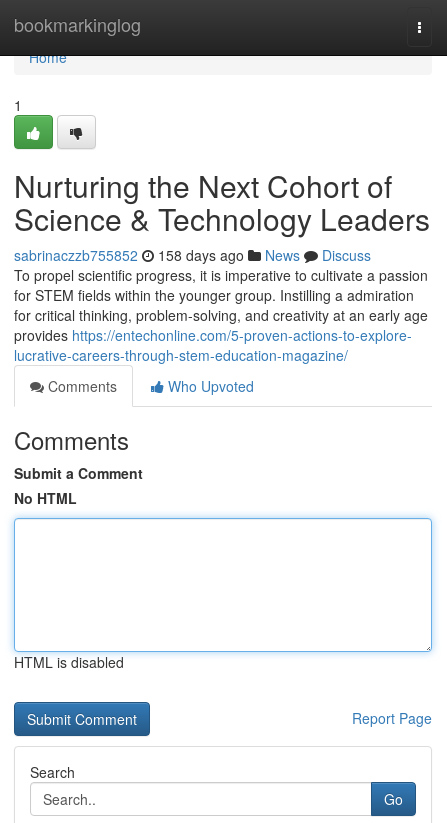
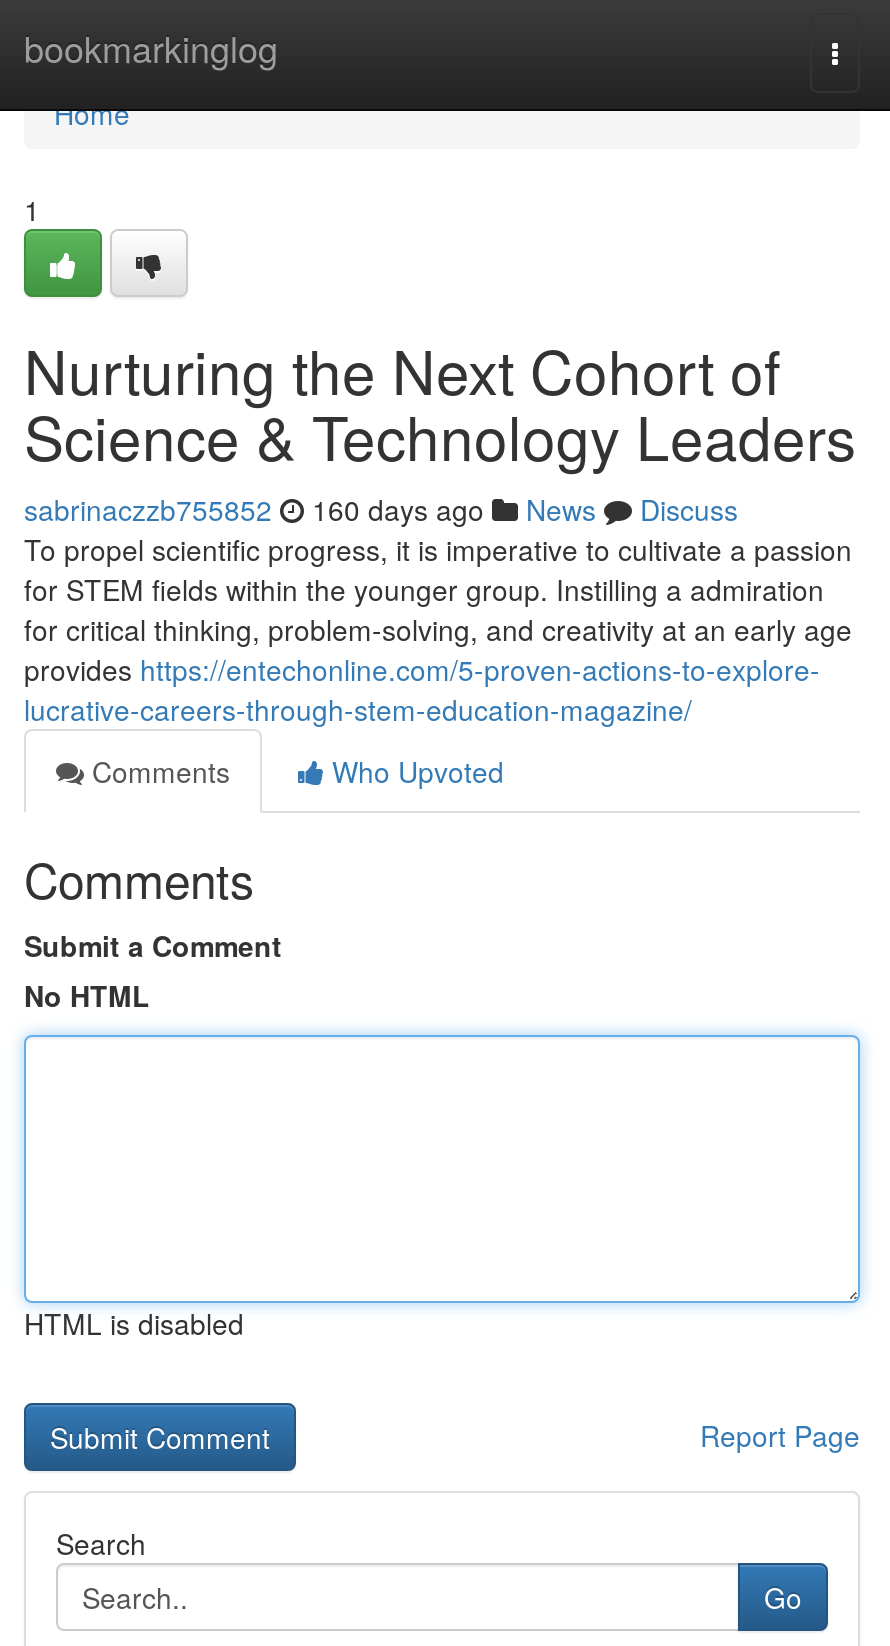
- sabrinaczzb755852 158 days ago News Discuss
+ sabrinaczzb755852 160 days ago News Discuss
